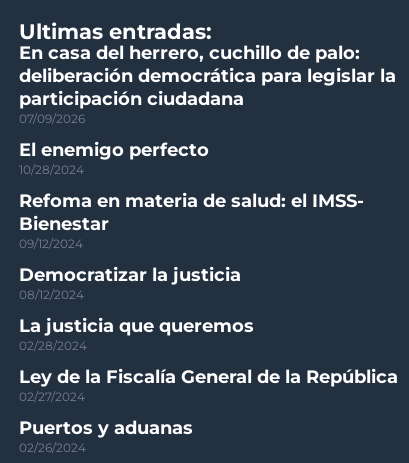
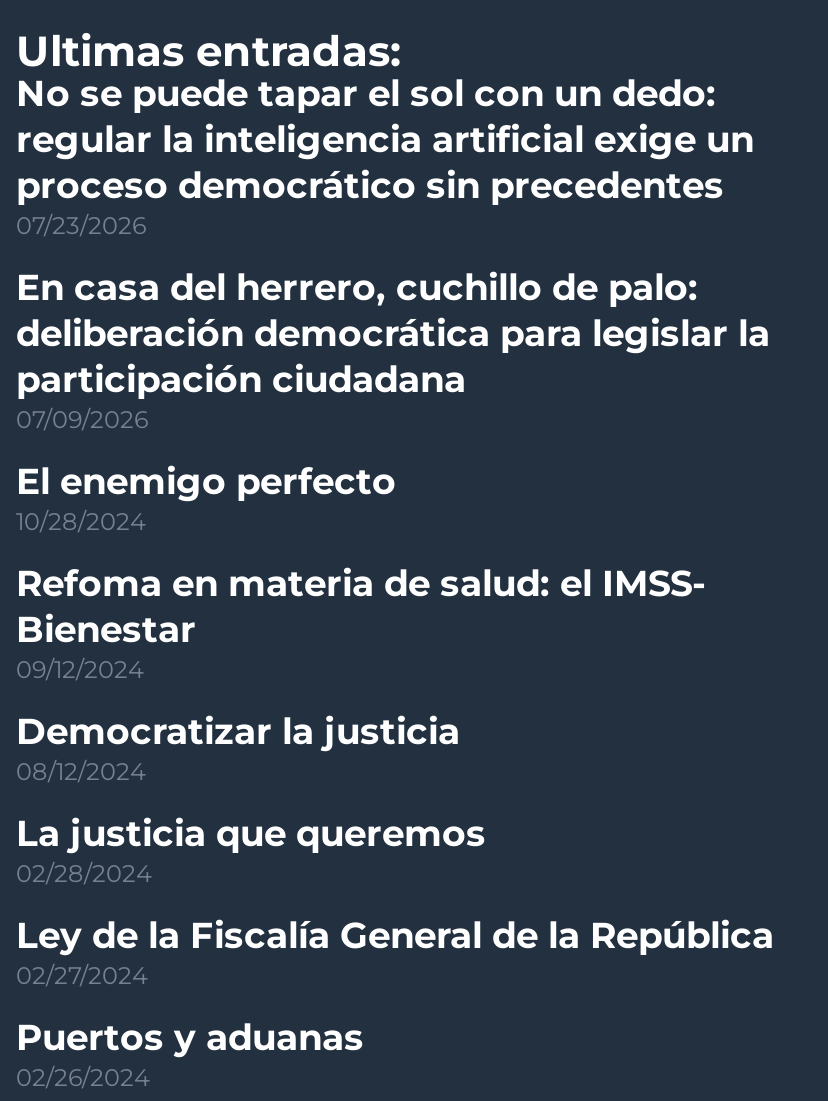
+ No se puede tapar el sol con un dedo:
+ regular la inteligencia artificial exige un
+ proceso democrático sin precedentes
+ 07/23/2026
